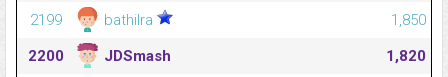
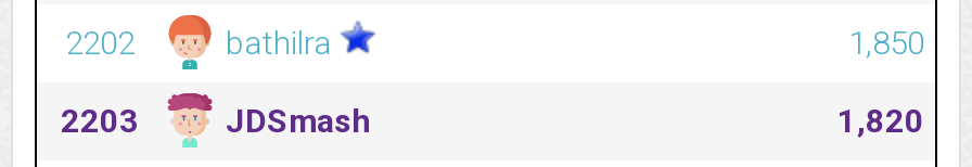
- 2199
+ 2202

- 2200
+ 2203
